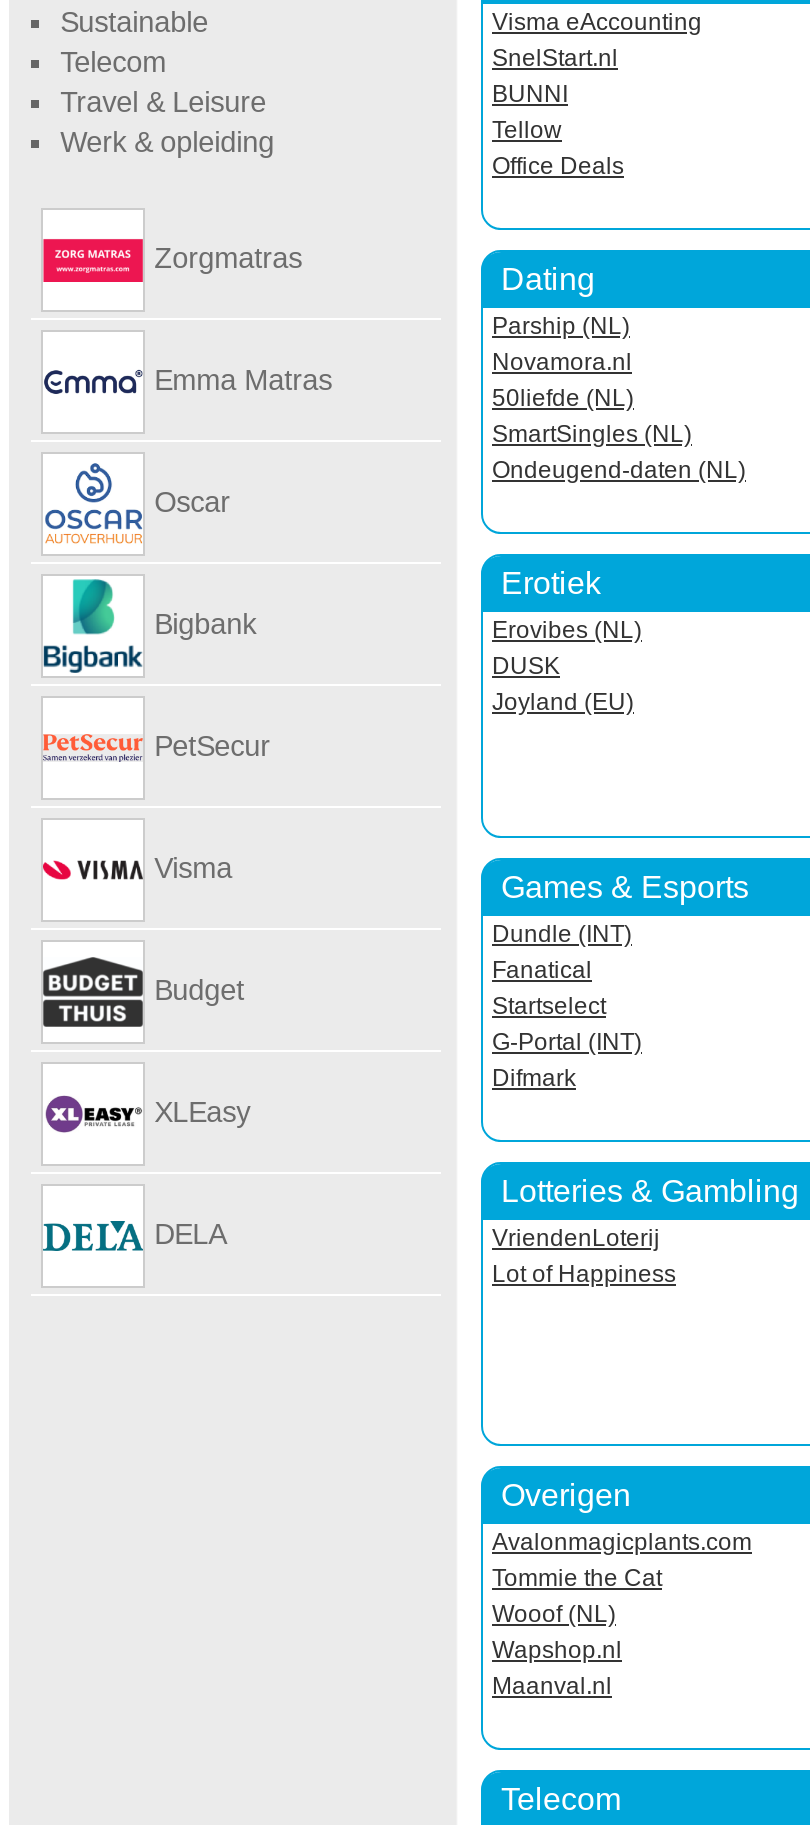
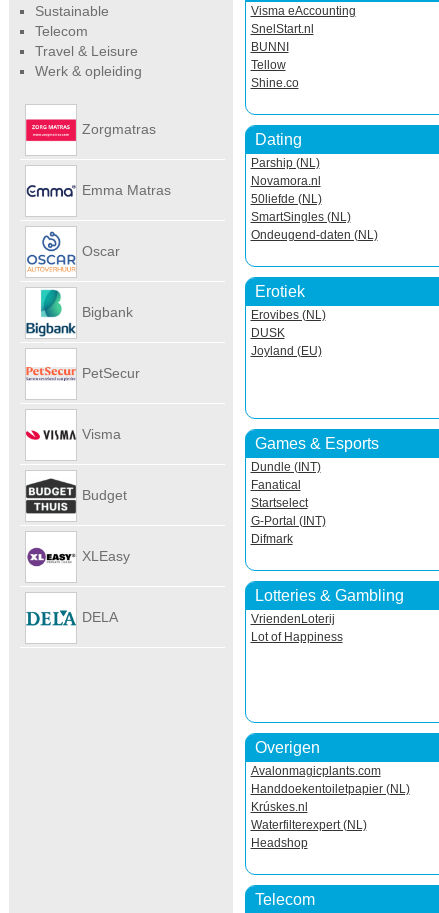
- Office Deals
+ Shine.co

- Tommie the Cat
- Wooof (NL)
- Wapshop.nl
- Maanval.nl
+ Handdoekentoiletpapier (NL)
+ Krúskes.nl
+ Waterfilterexpert (NL)
+ Headshop
